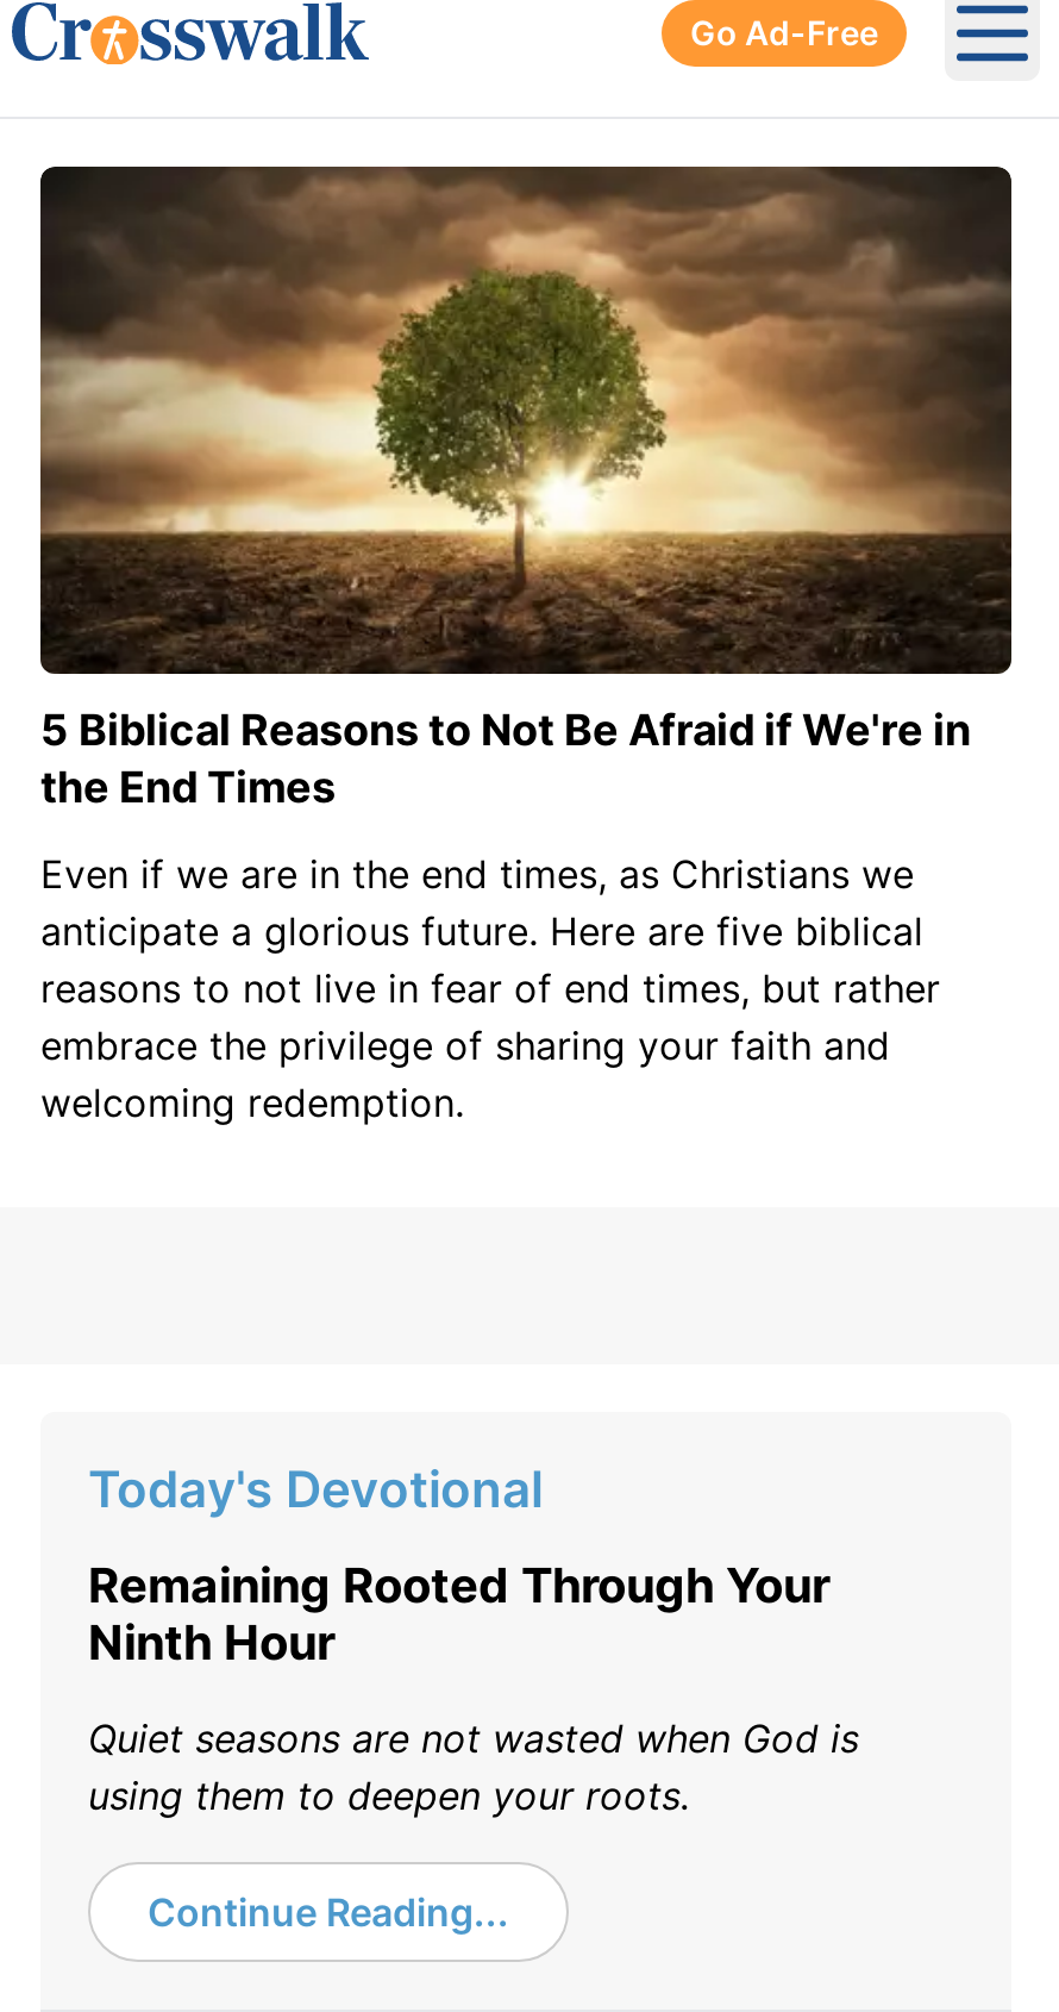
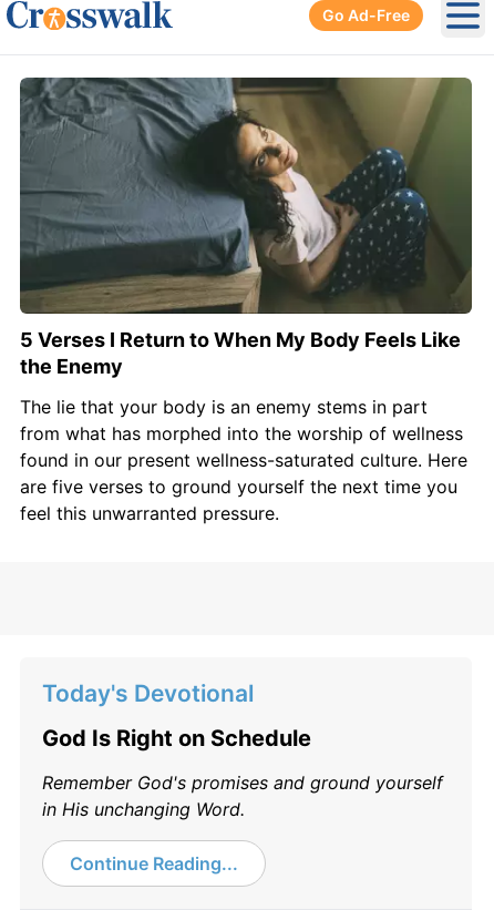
- [image]
- 5 Biblical Reasons to Not Be Afraid if We're in
- the End Times
+ [image]
+ 5 Verses I Return to When My Body Feels Like
+ the Enemy

- Even if we are in the end times, as Christians we
- anticipate a glorious future. Here are five biblical
- reasons to not live in fear of end times, but rather
- embrace the privilege of sharing your faith and
- welcoming redemption.
+ The lie that your body is an enemy stems in part
+ from what has morphed into the worship of wellness
+ found in our present wellness-saturated culture. Here
+ are five verses to ground yourself the next time you
+ feel this unwarranted pressure.

- Remaining Rooted Through Your
- Ninth Hour
+ God Is Right on Schedule

- Quiet seasons are not wasted when God is
- using them to deepen your roots.
+ Remember God's promises and ground yourself
+ in His unchanging Word.
